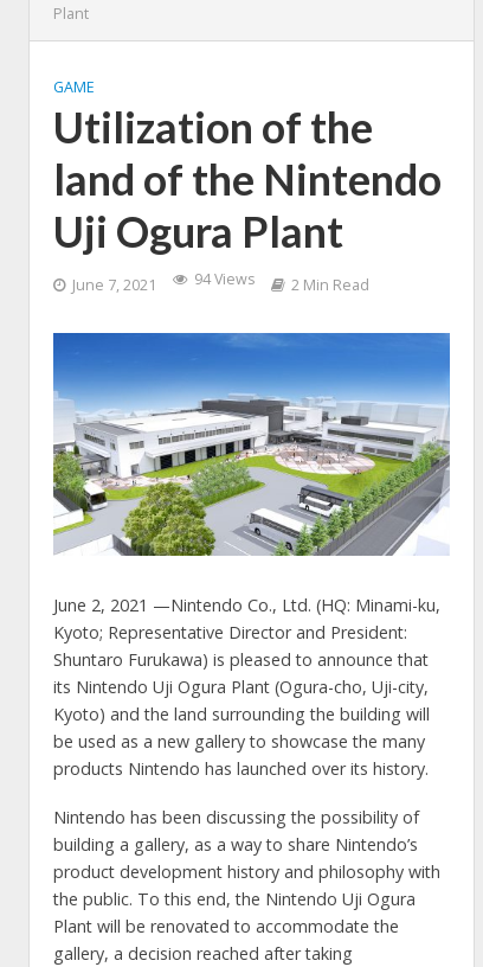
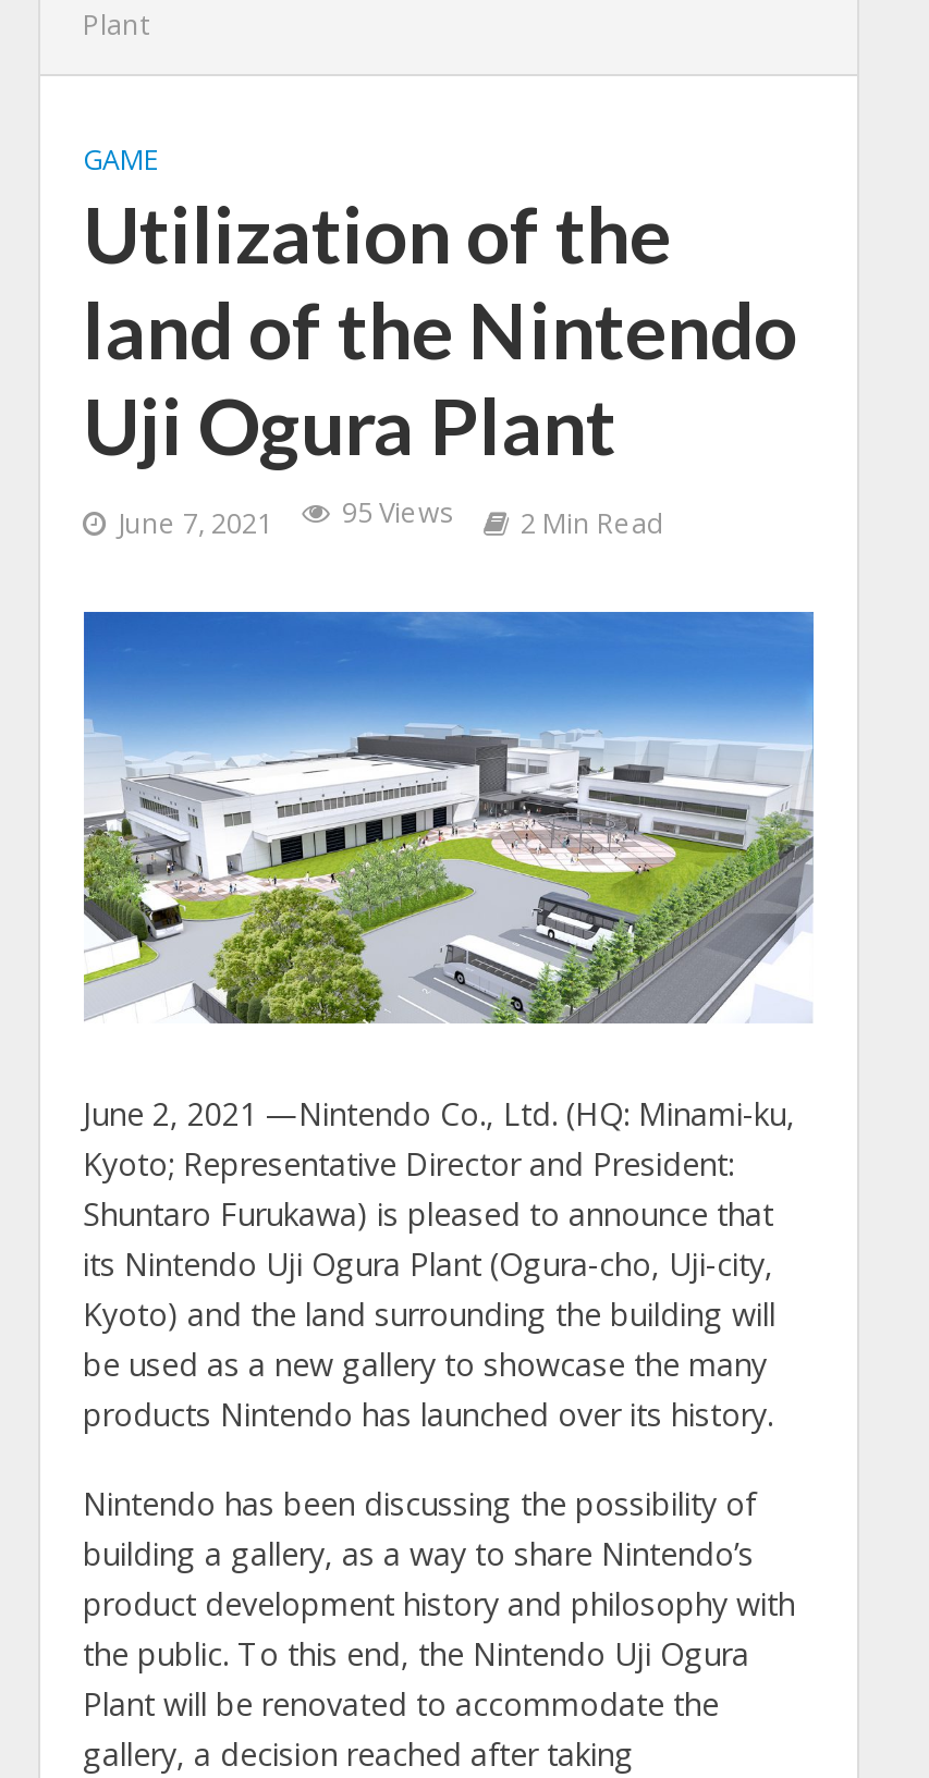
- June 7, 2021 94 Views 2 Min Read
+ June 7, 2021 95 Views 2 Min Read
